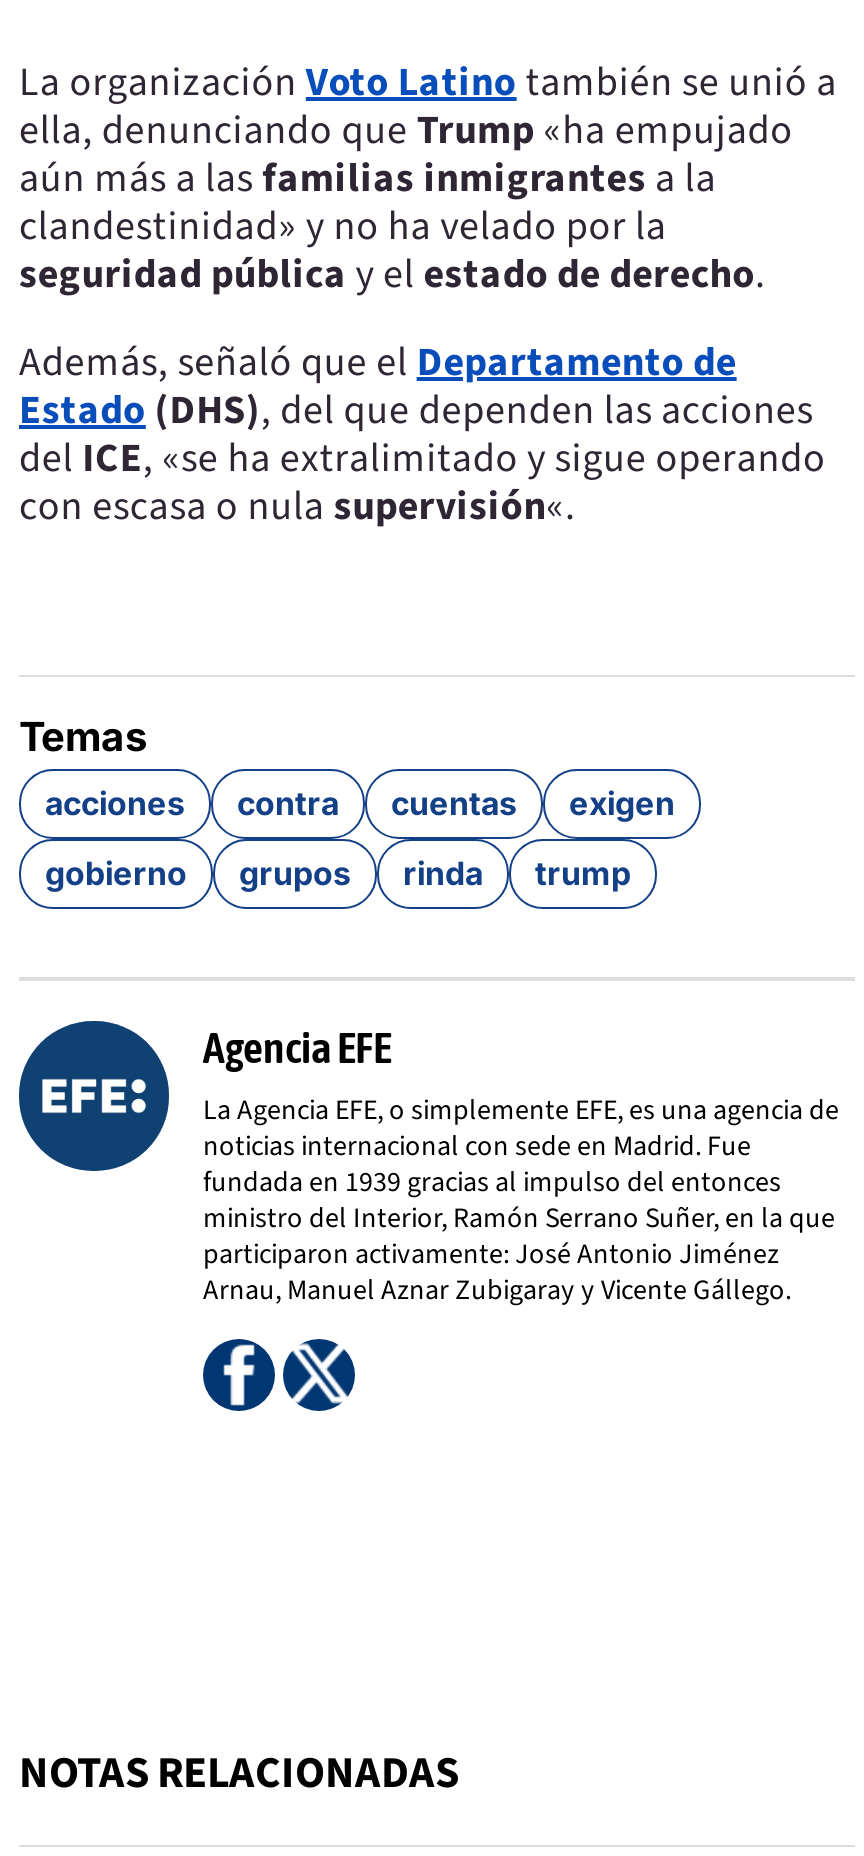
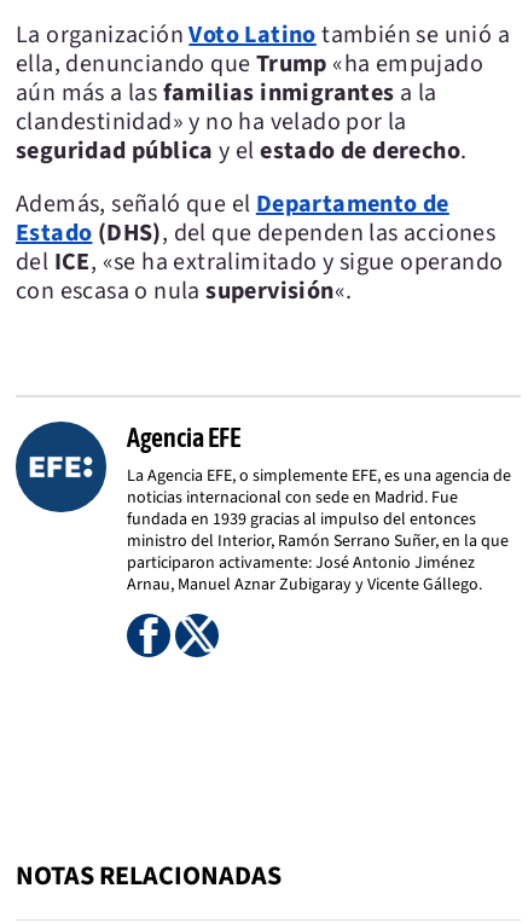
- Temas
- acciones
- contra
- cuentas
- exigen
- gobierno
- grupos
- rinda
- trump
